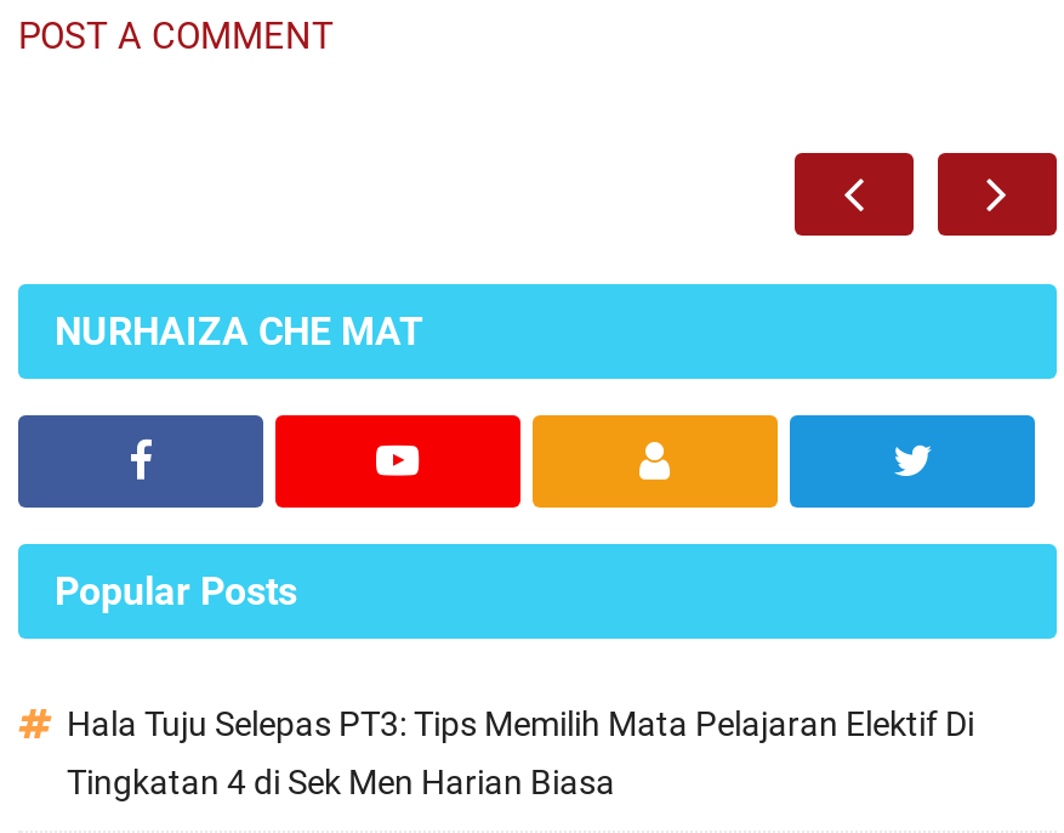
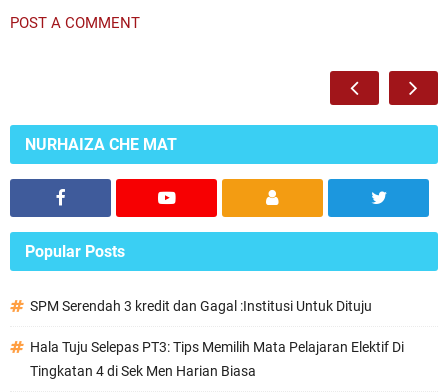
+ SPM Serendah 3 kredit dan Gagal :Institusi Untuk Dituju
